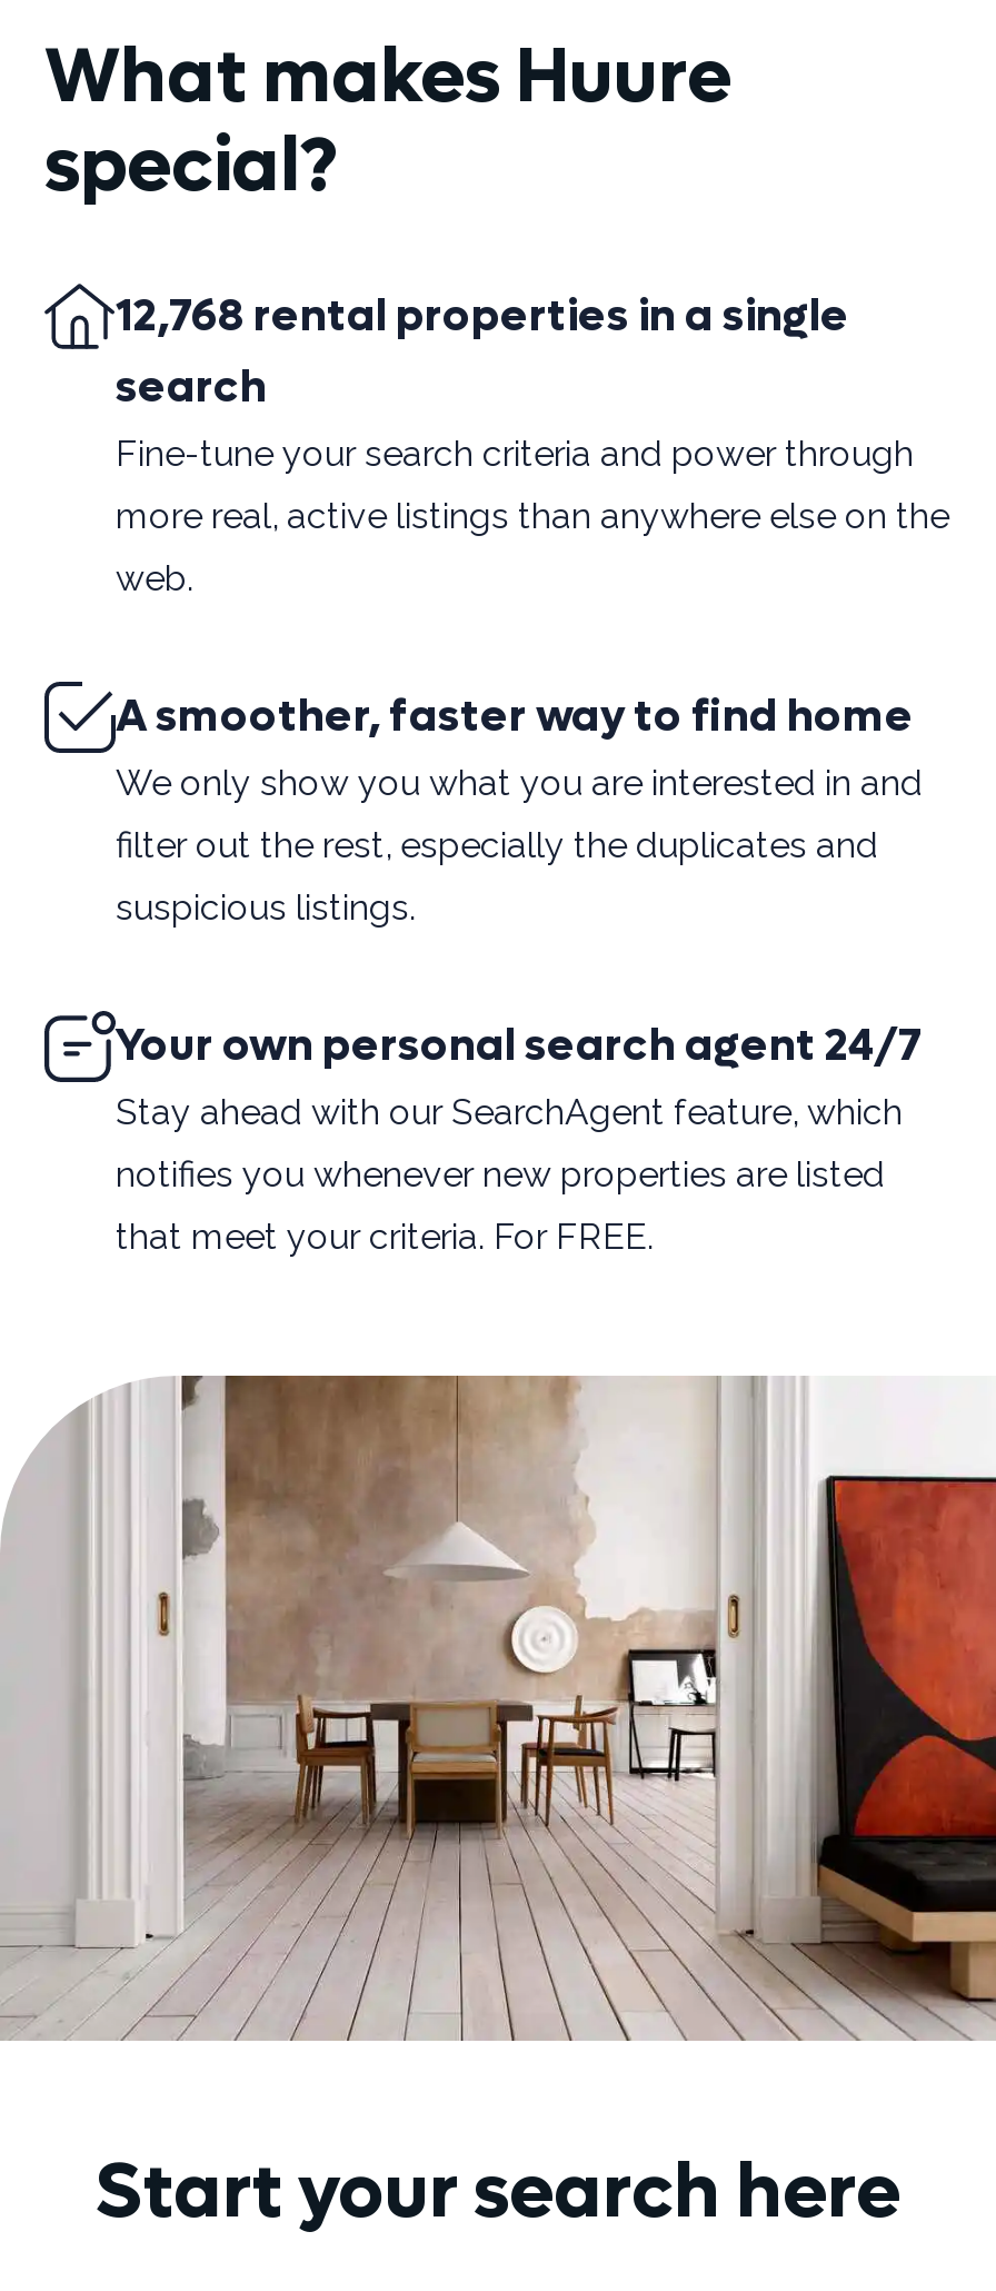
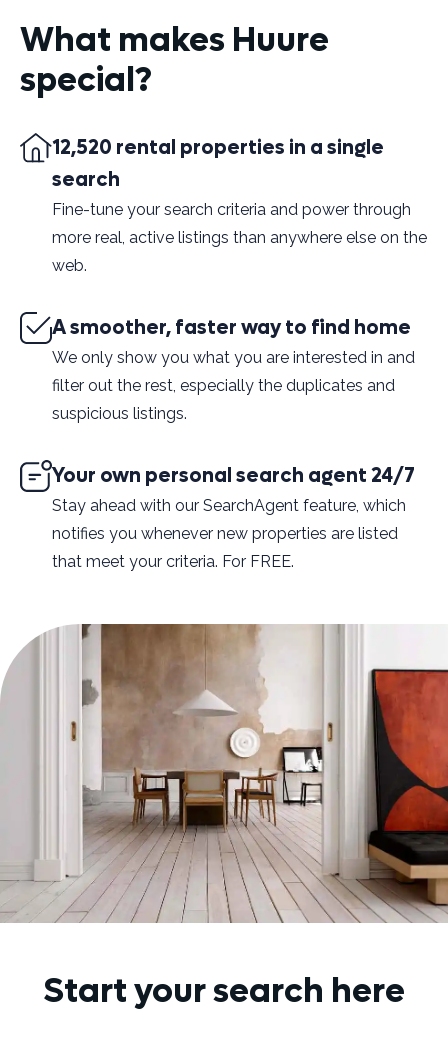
- 12,768 rental properties in a single
+ 12,520 rental properties in a single
